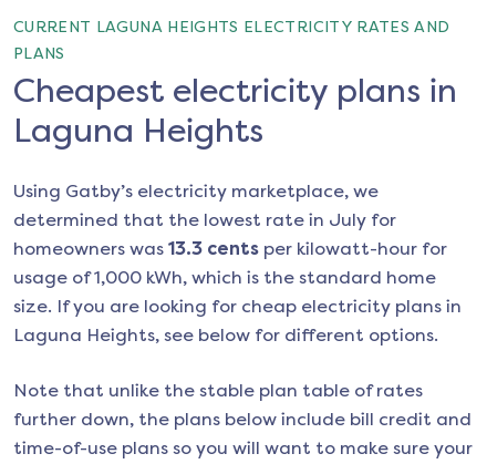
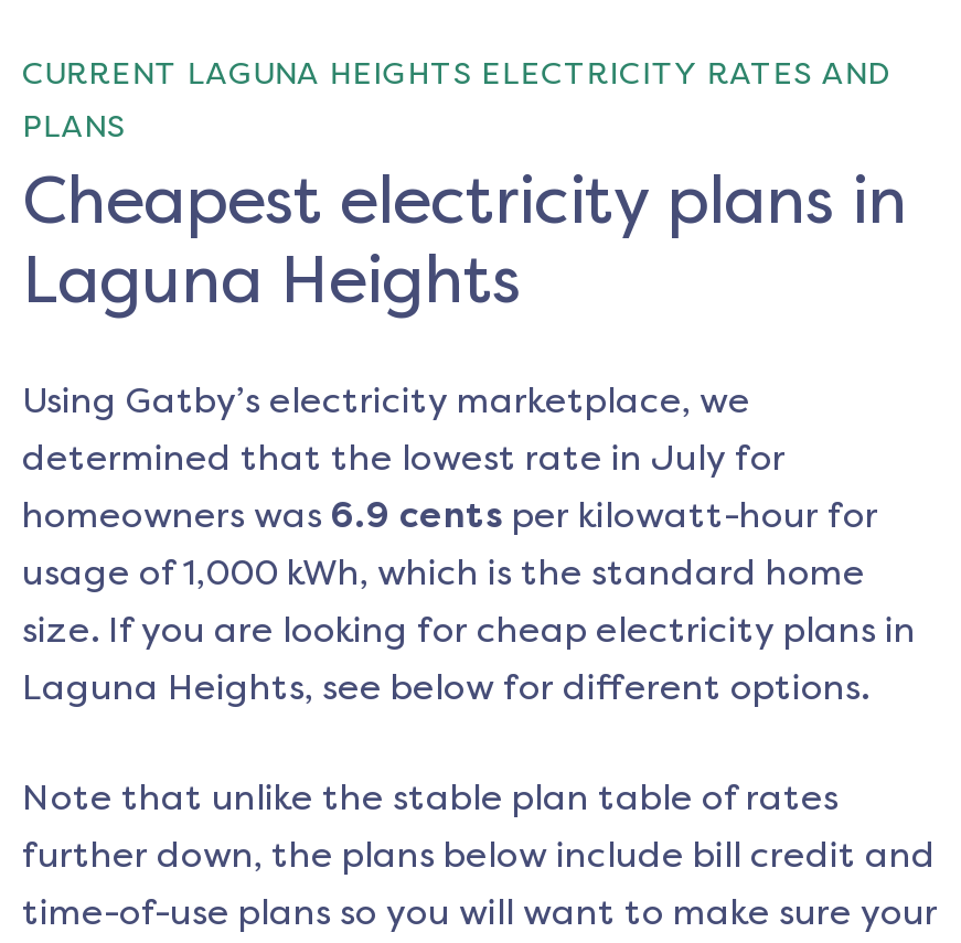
- homeowners was 13.3 cents per kilowatt-hour for
+ homeowners was 6.9 cents per kilowatt-hour for
